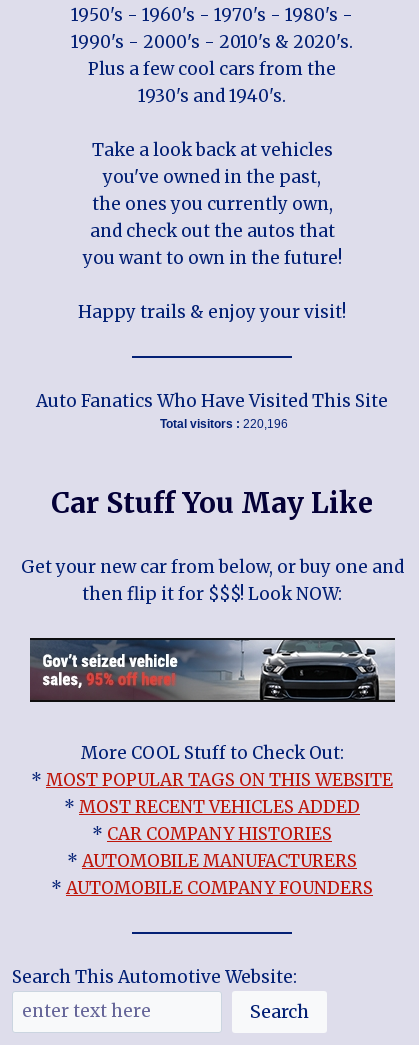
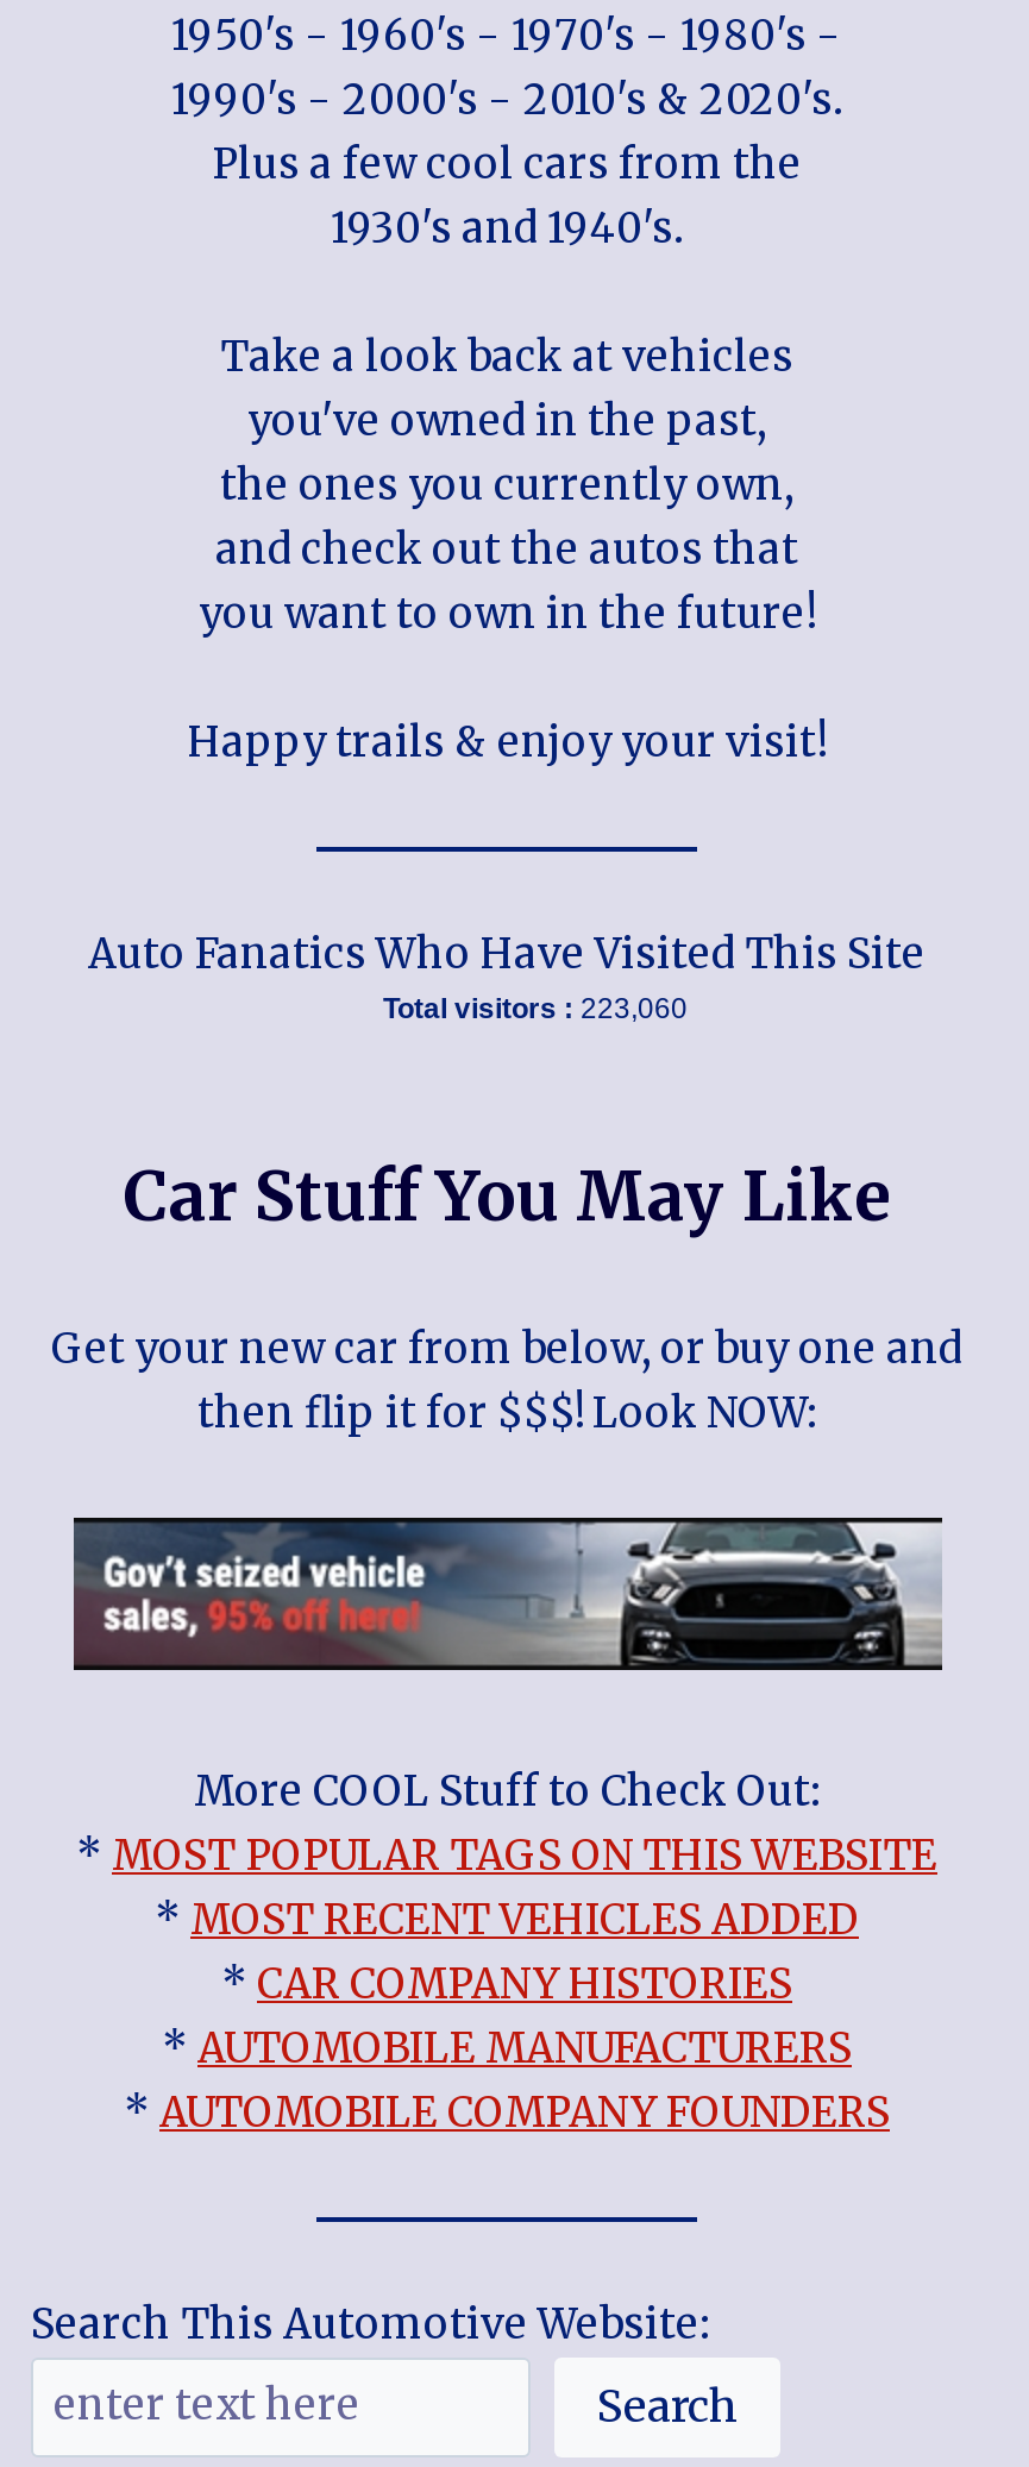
- Total visitors : 220,196
+ Total visitors : 223,060
